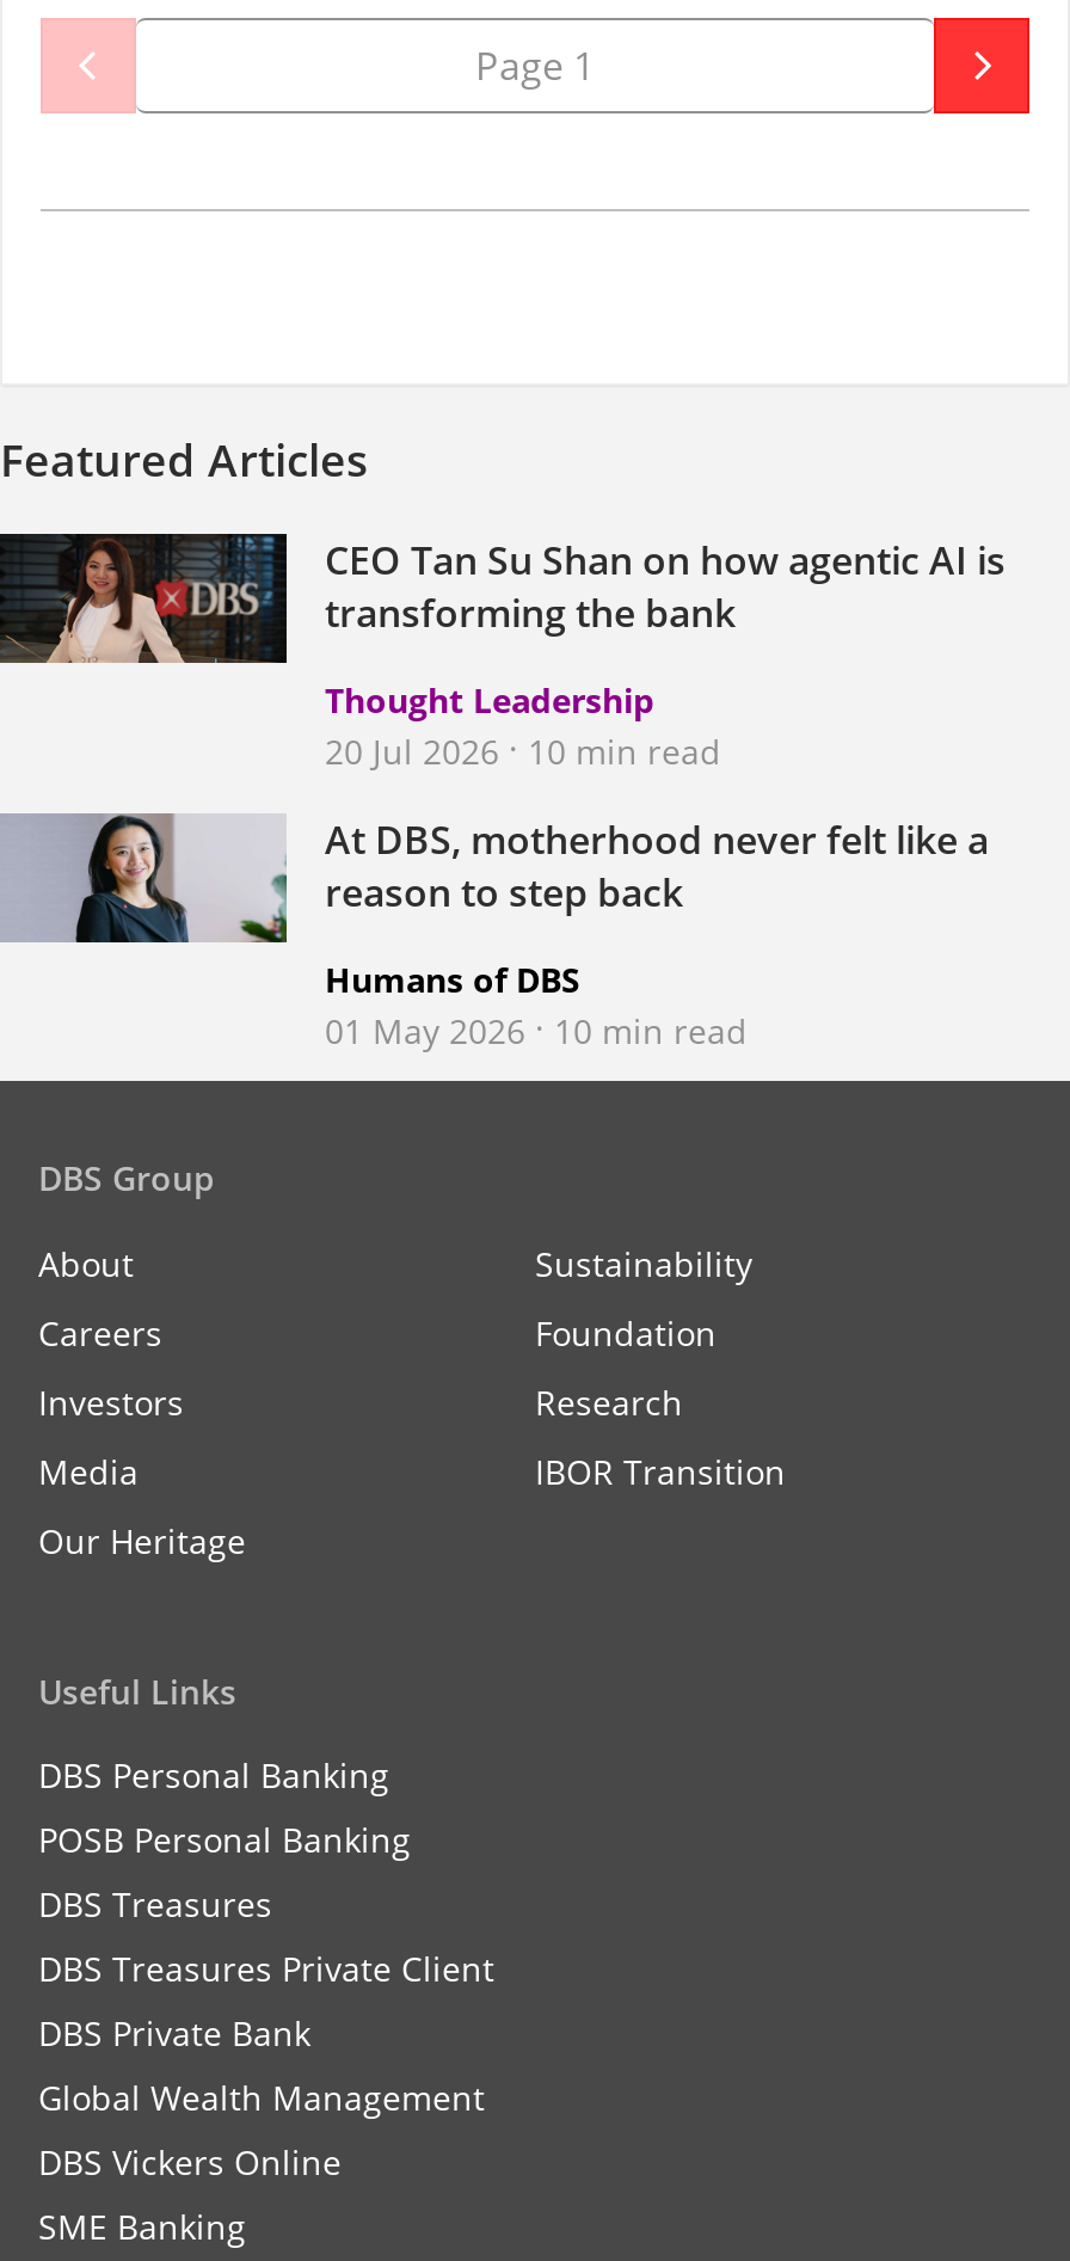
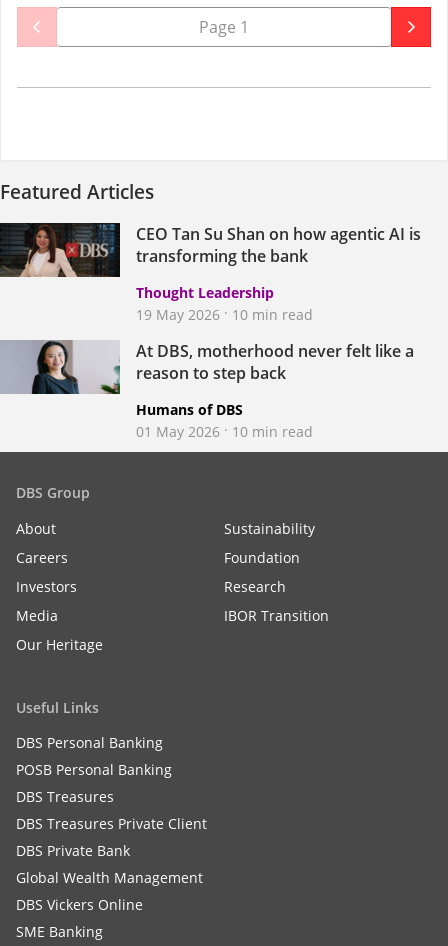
- 20 Jul 2026. 10 min read
+ 19 May 2026. 10 min read
